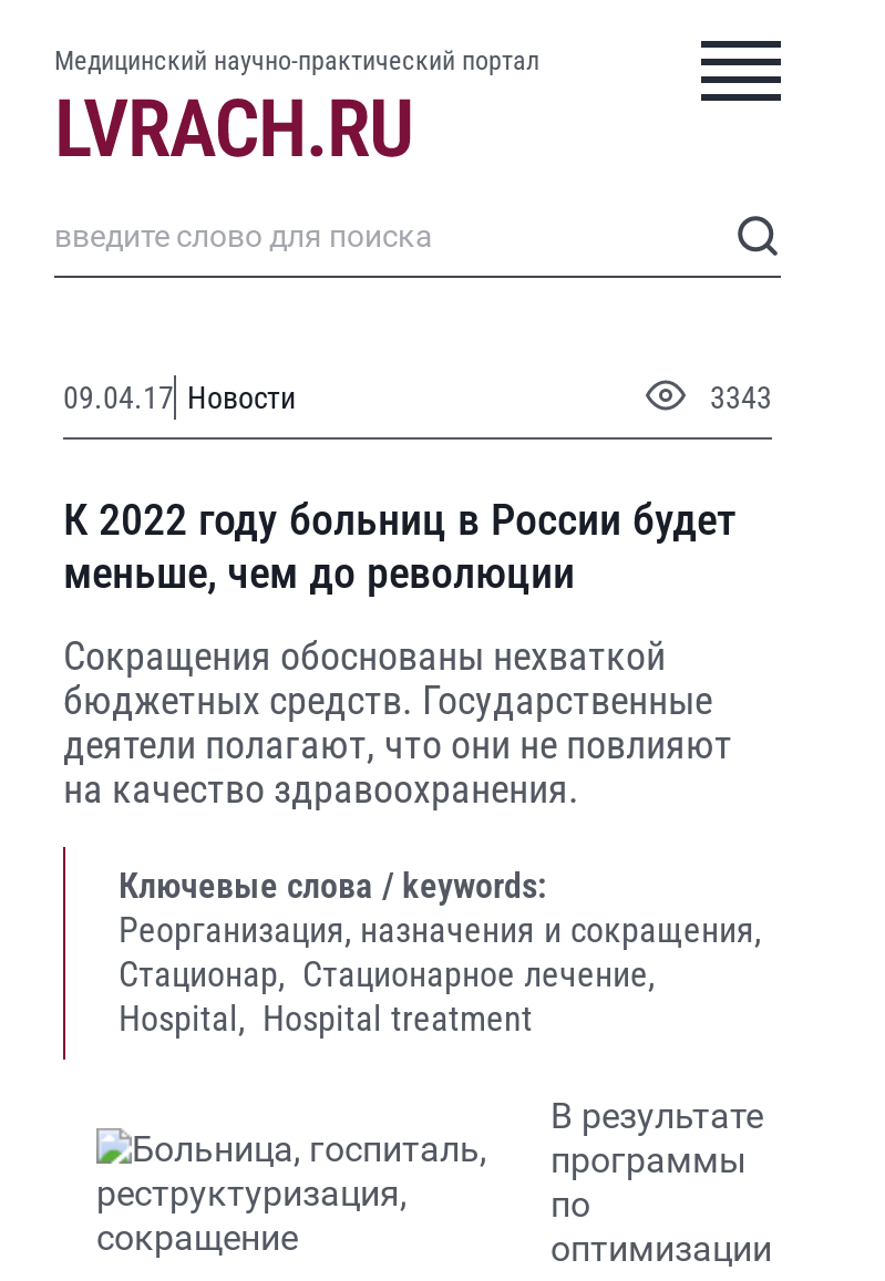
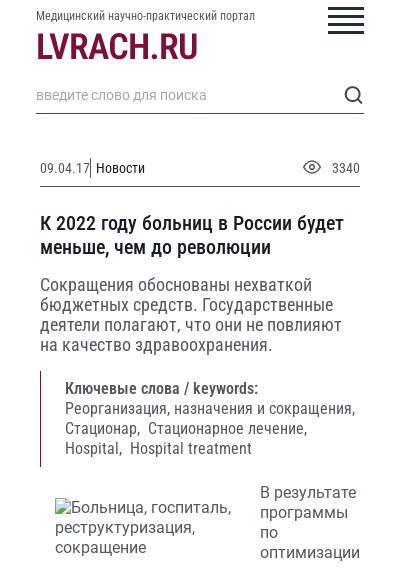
- 3343
+ 3340
